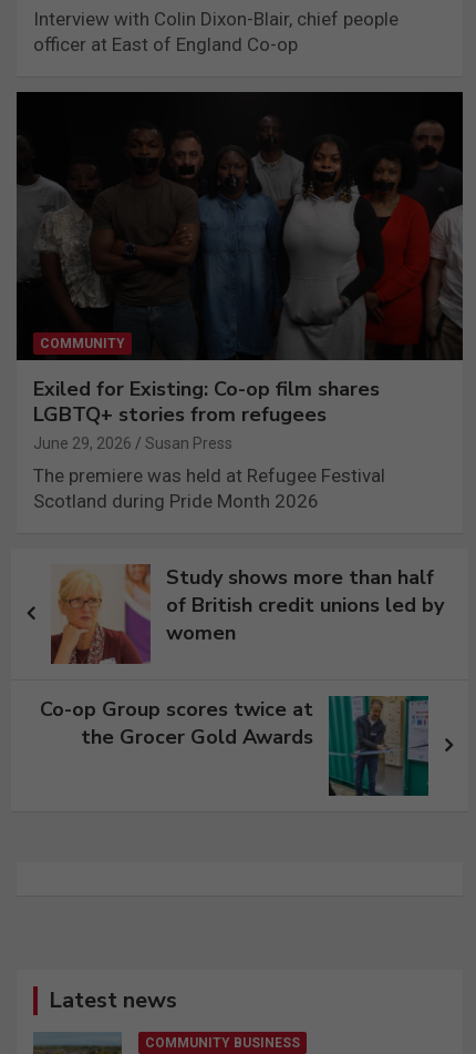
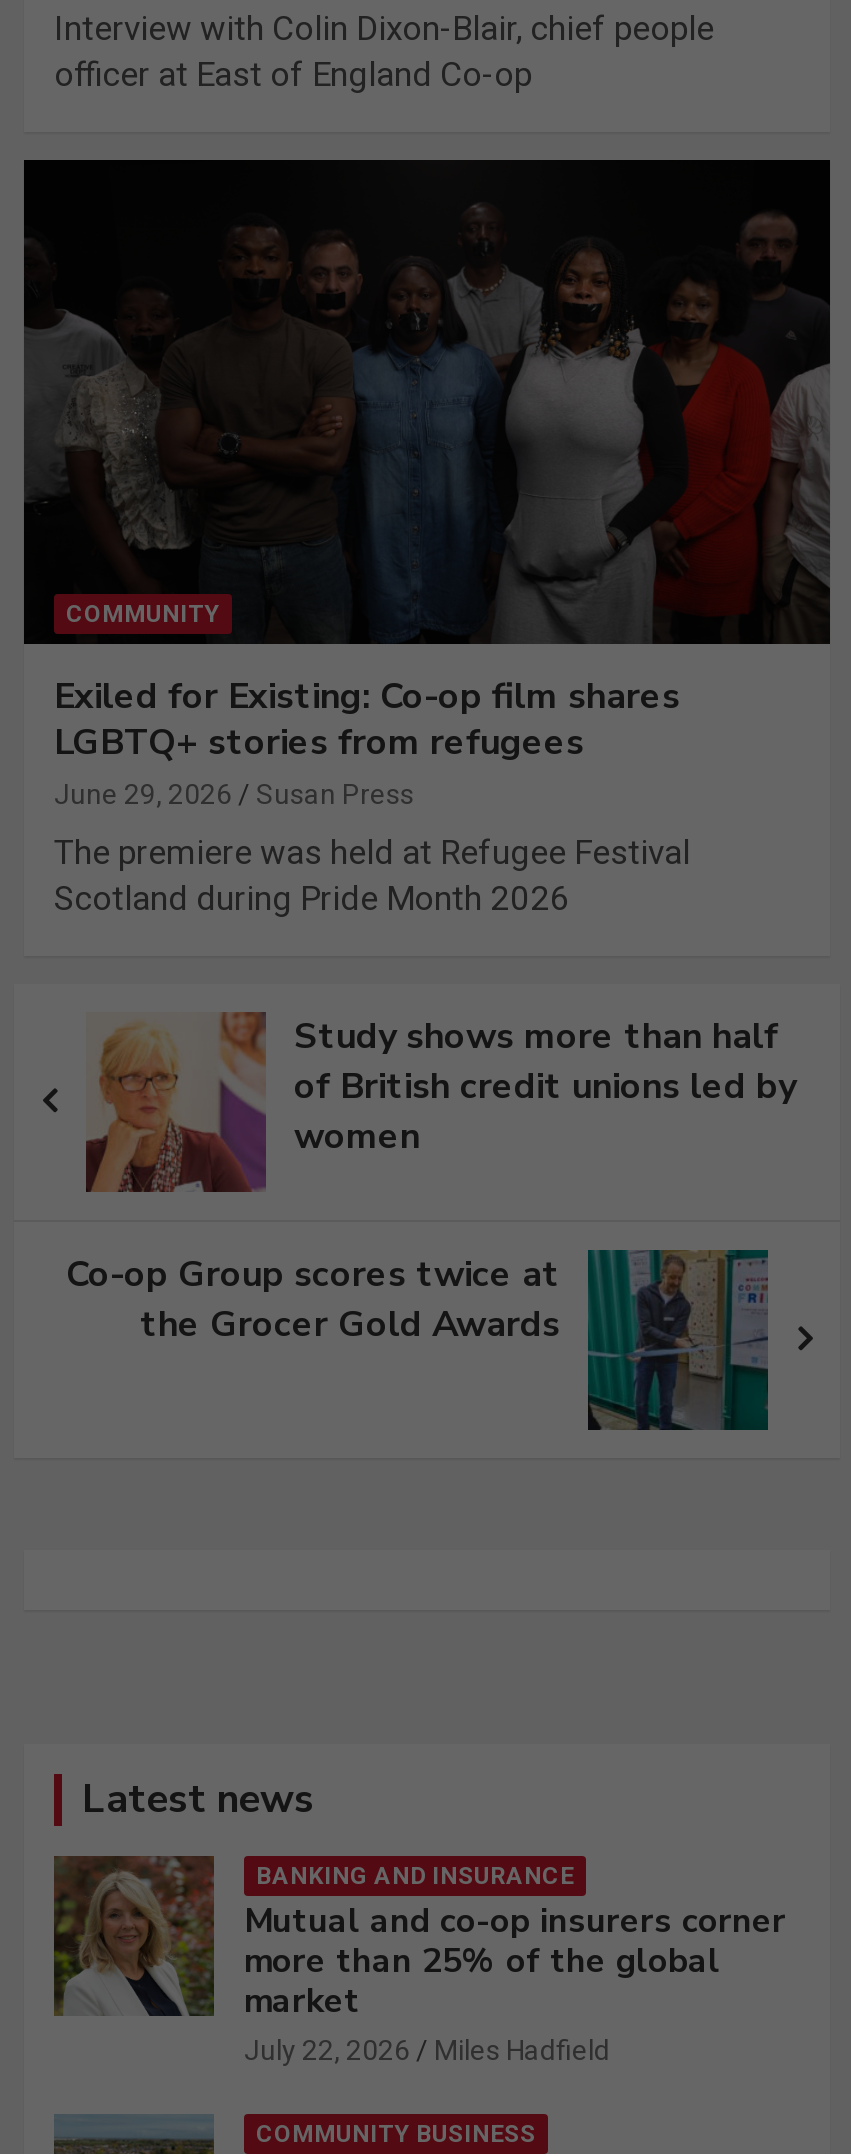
+ [image]
+ BANKING AND INSURANCE
+ Mutual and co-op insurers corner
+ more than 25% of the global
+ market
+ July 22, 2026
+ Miles Hadfield
